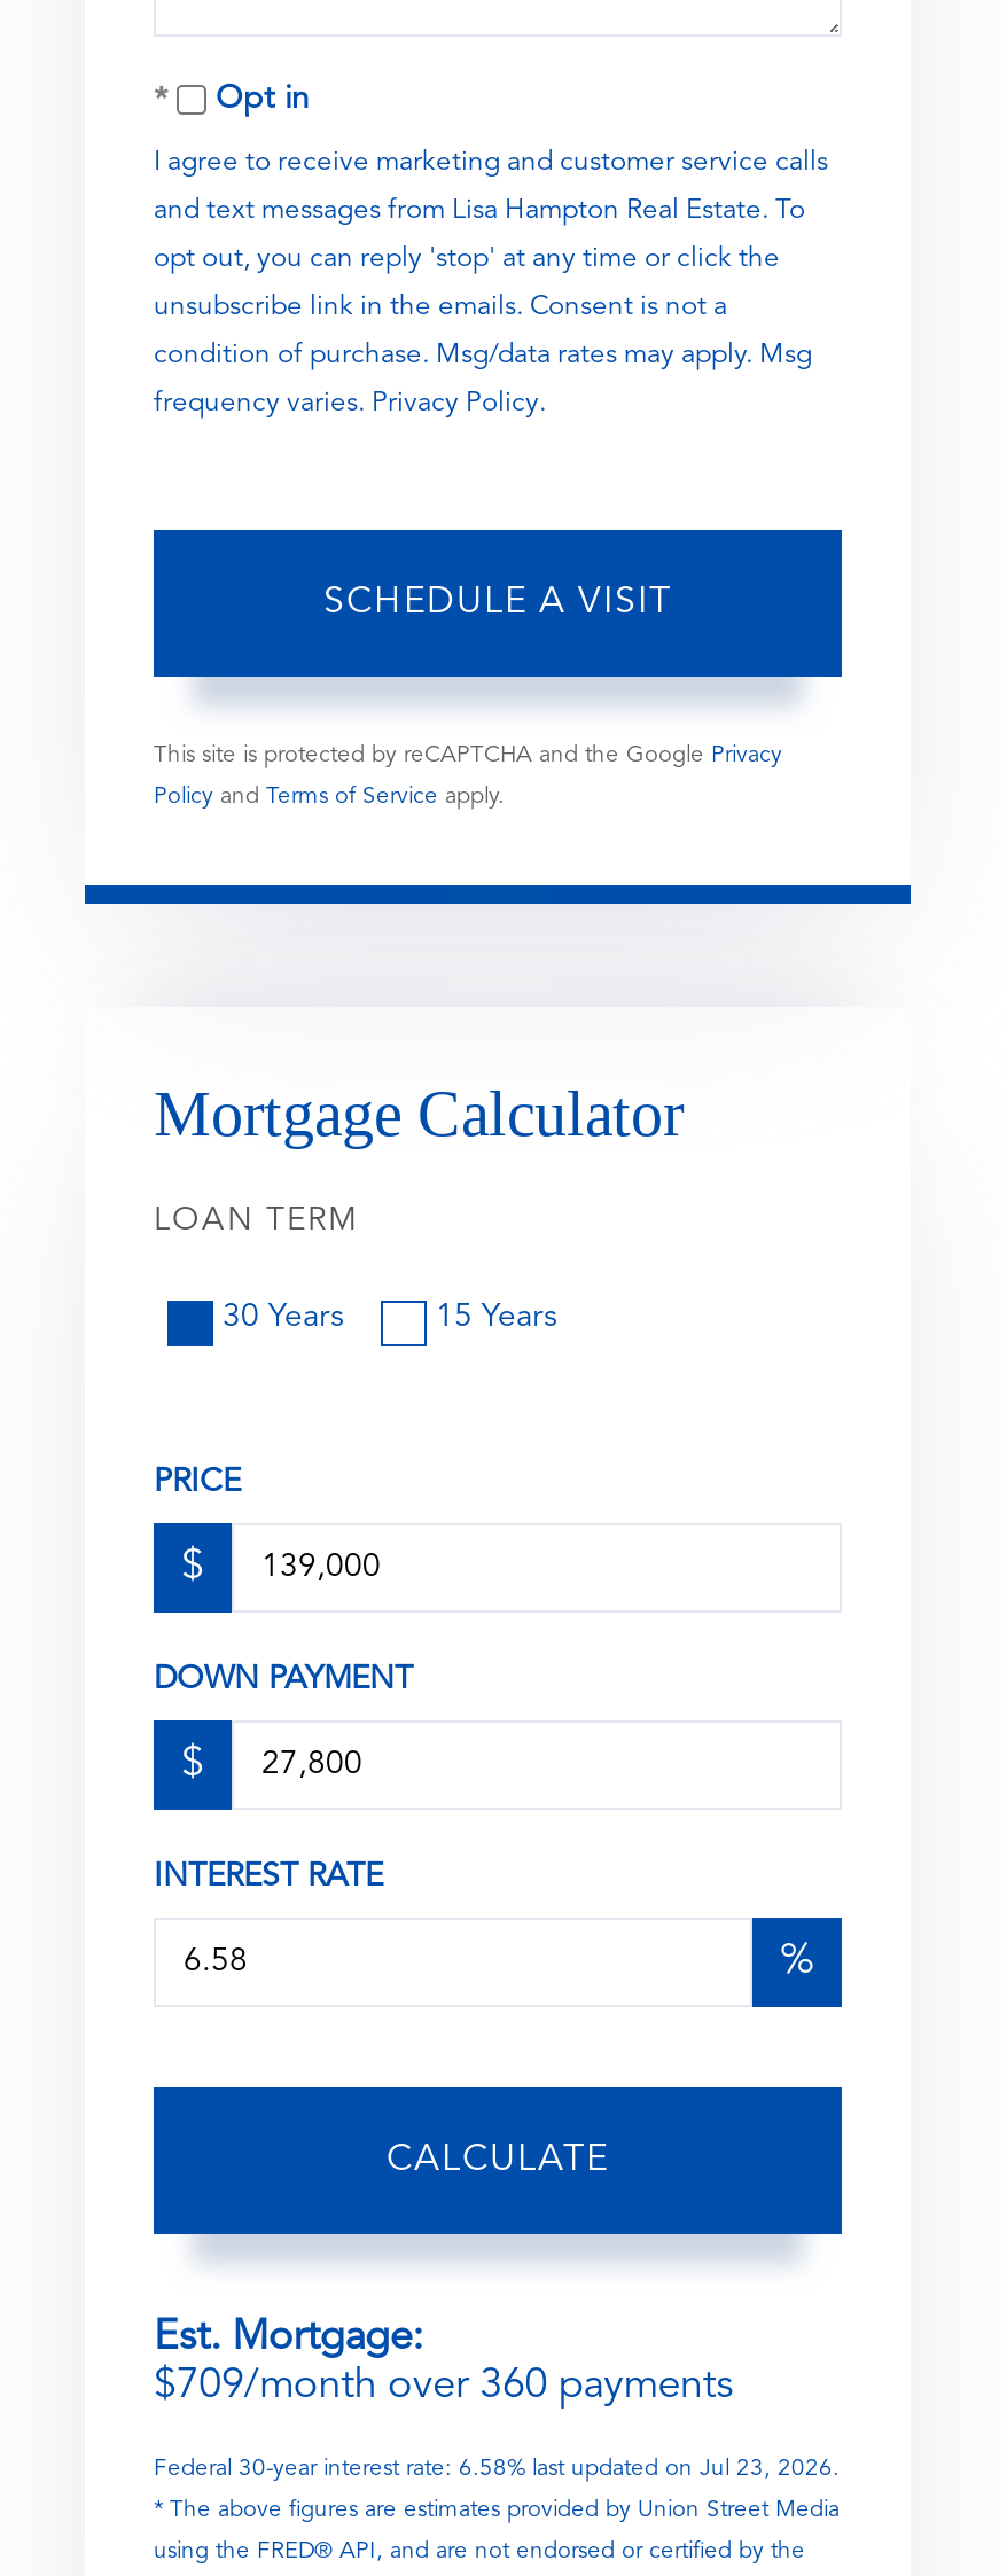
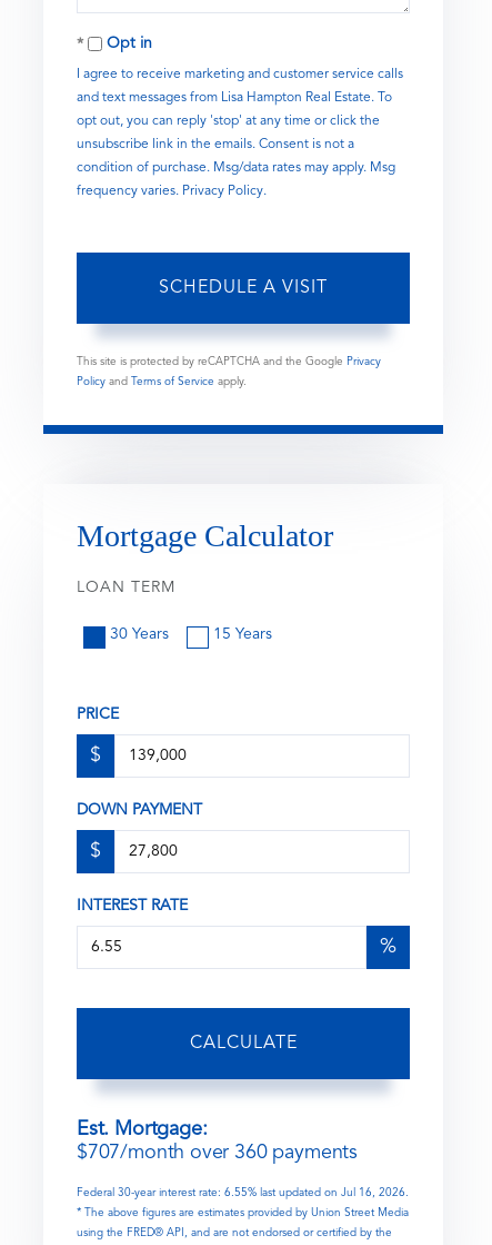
- $709/month over 360 payments
+ $707/month over 360 payments

- Federal 30-year interest rate: 6.58% last updated on Jul 23, 2026.
+ Federal 30-year interest rate: 6.55% last updated on Jul 16, 2026.
